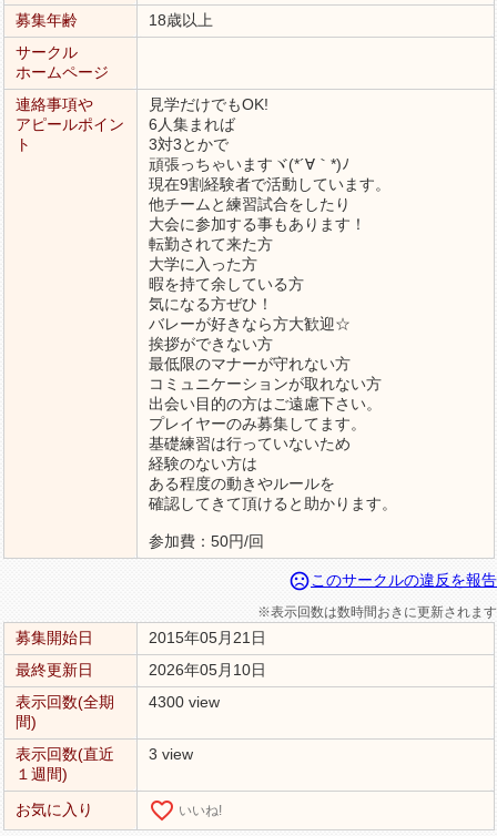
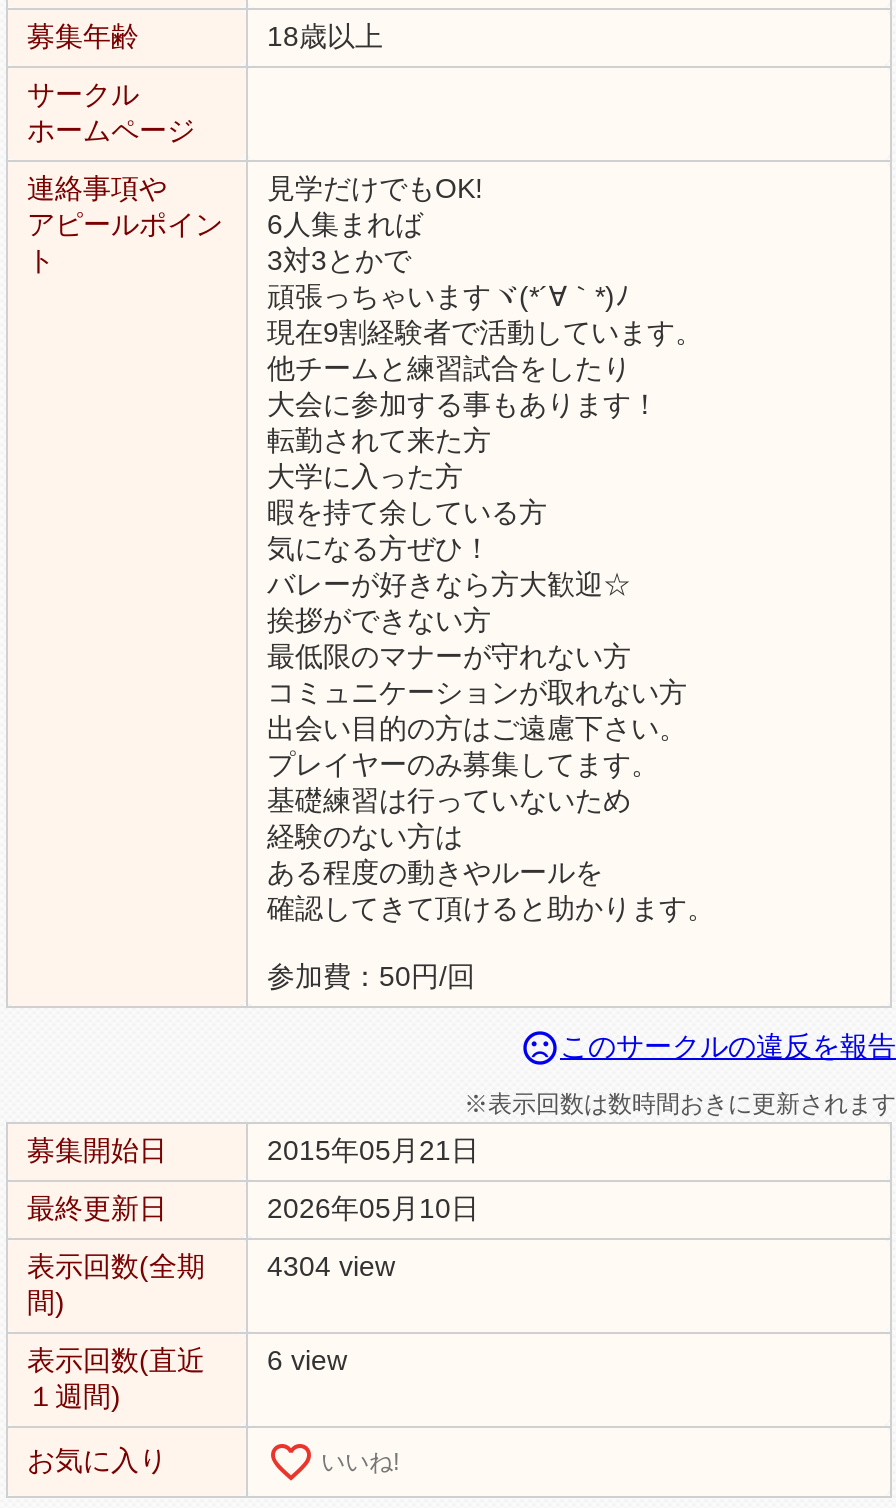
- 表示回数(全期 4300 view
+ 表示回数(全期 4304 view

- 表示回数(直近 3 view
+ 表示回数(直近 6 view
